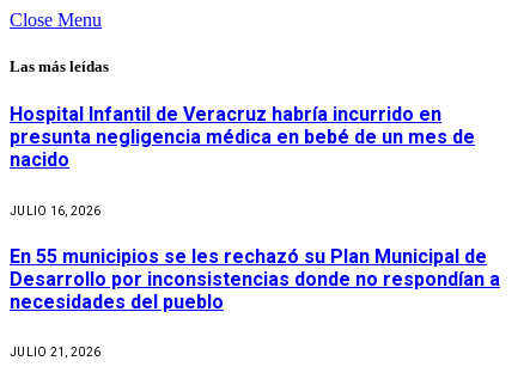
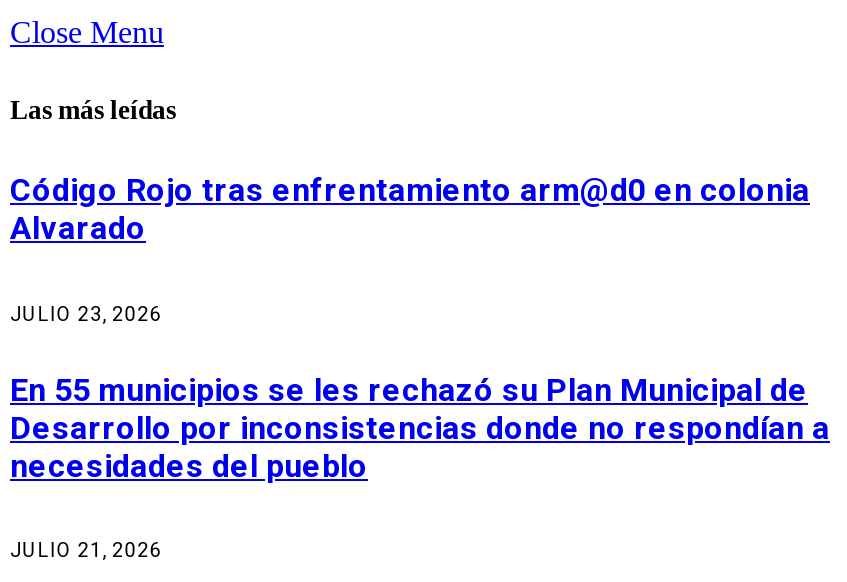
- Hospital Infantil de Veracruz habría incurrido en
- presunta negligencia médica en bebé de un mes de
- nacido
+ Código Rojo tras enfrentamiento arm@d0 en colonia
+ Alvarado

- JULIO 16, 2026
+ JULIO 23, 2026
